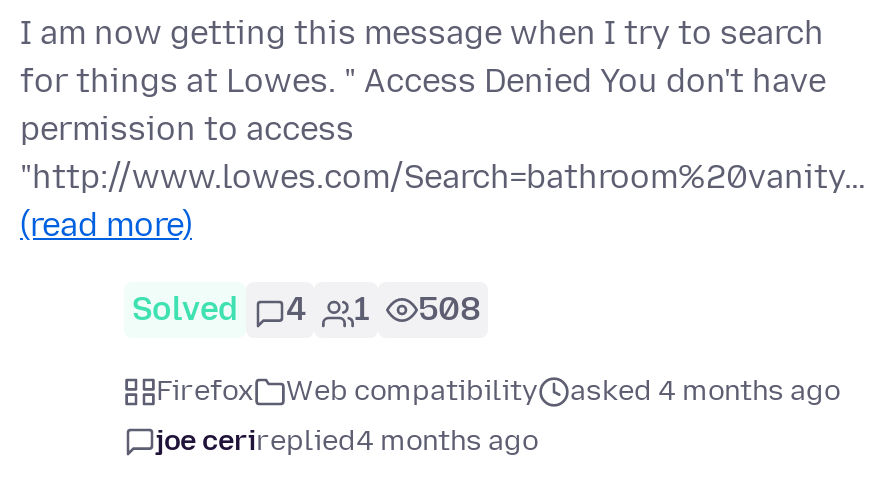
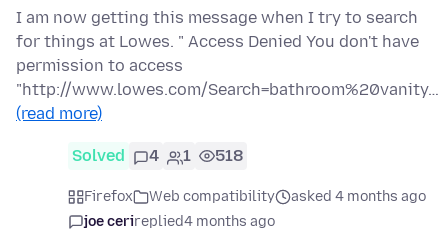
- Solved 4 1 508
+ Solved 4 1 518
